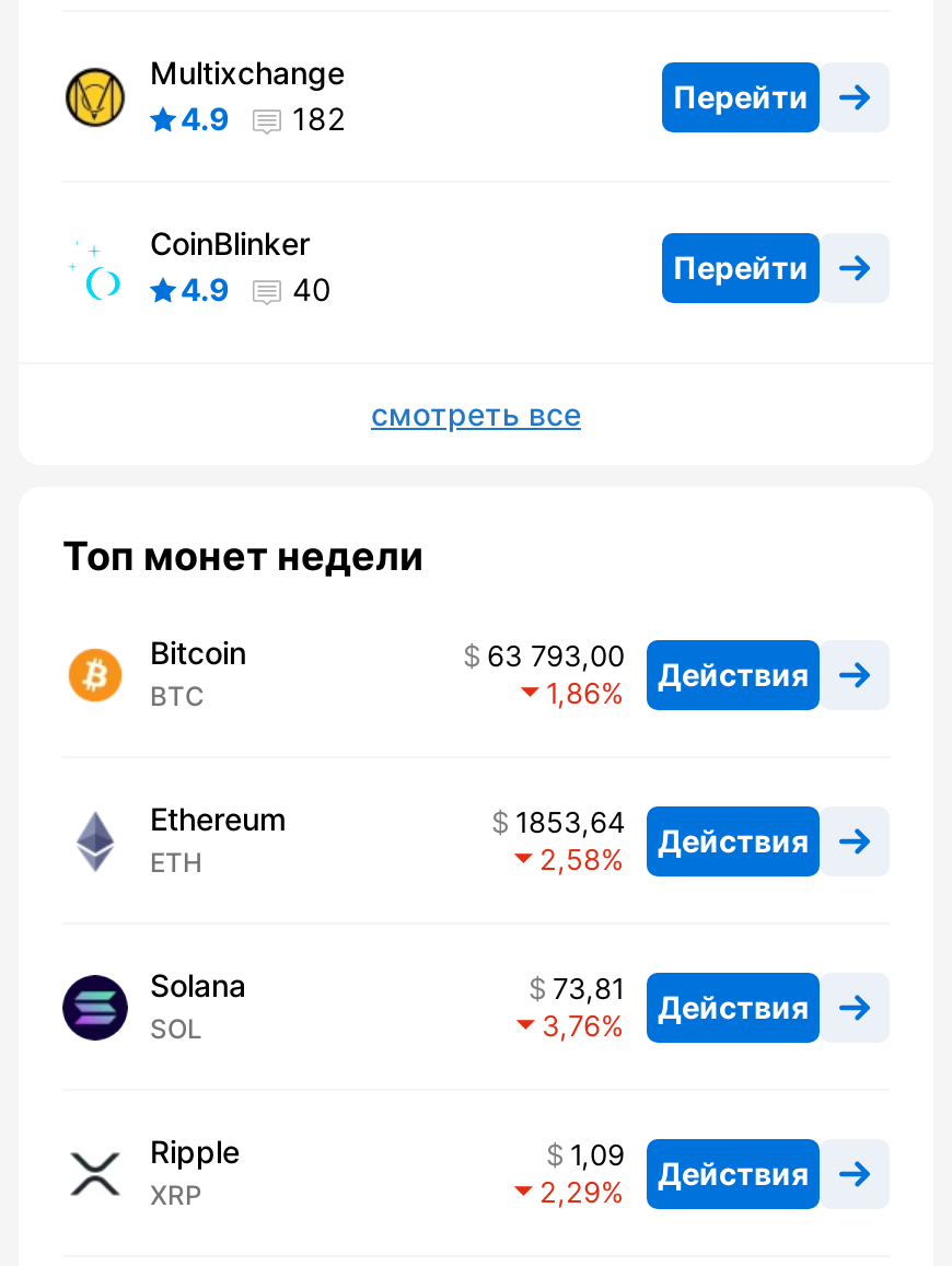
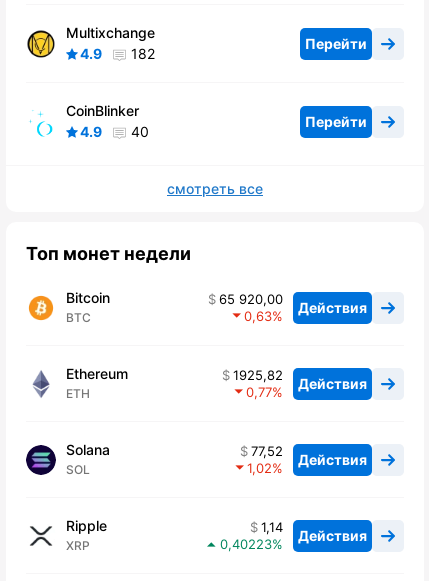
- 63 793,00 Действия
+ 65 920,00 Действия

- 1,86
+ 0,63

- 1853,64 Действия
+ 1925,82 Действия

- 2,58
+ 0,77

- 73,81 Действия
+ 77,52 Действия

- 3,76
+ 1,02

- 1,09 Действия
+ 1,14 Действия

- 2,29
+ 0,40223
